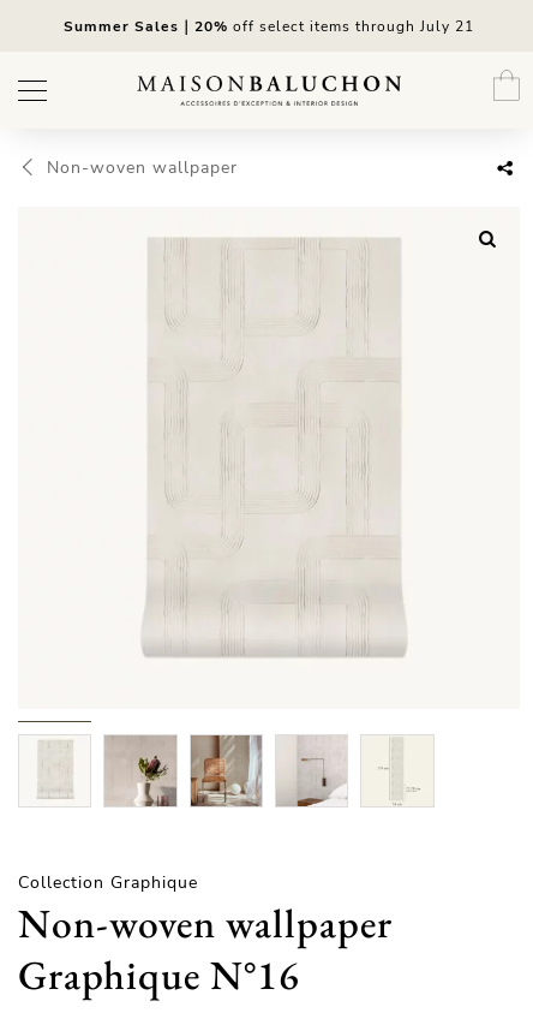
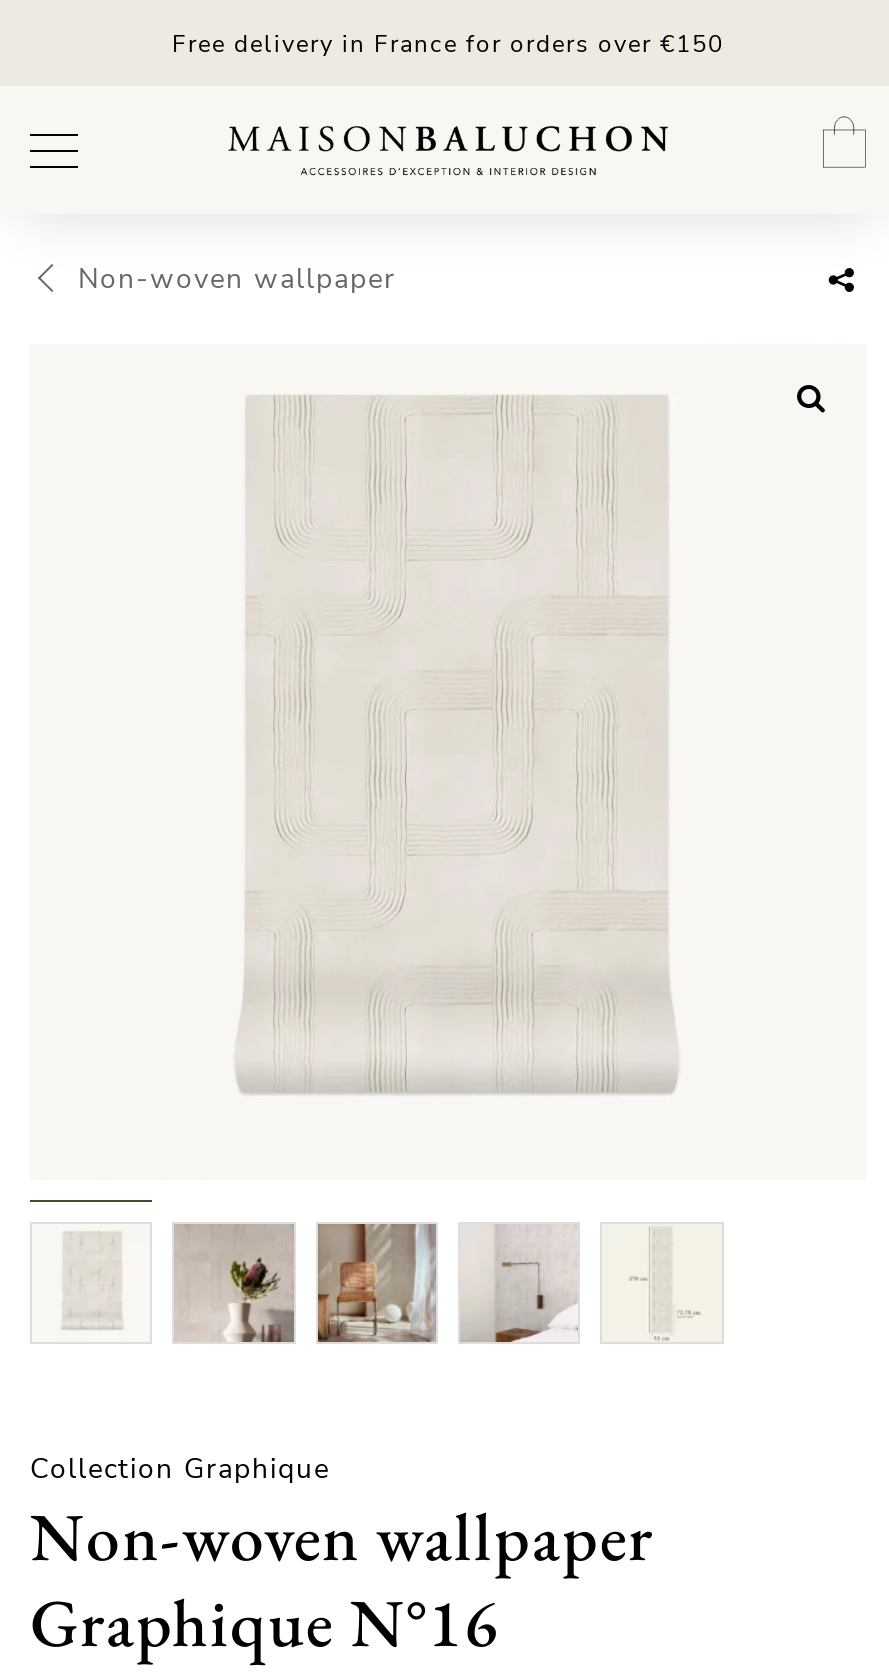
- Summer Sales｜20% off select items through July 21
+ Free delivery in France for orders over €150
